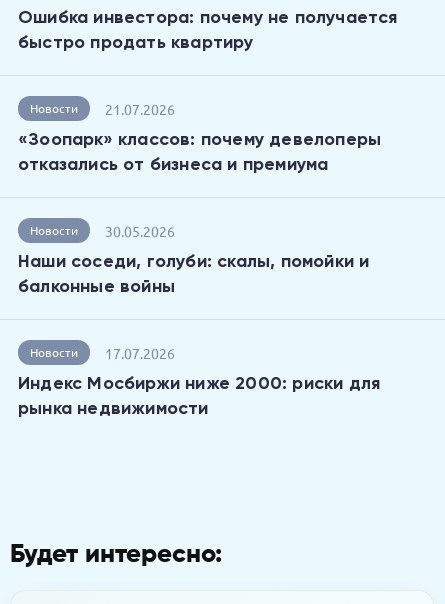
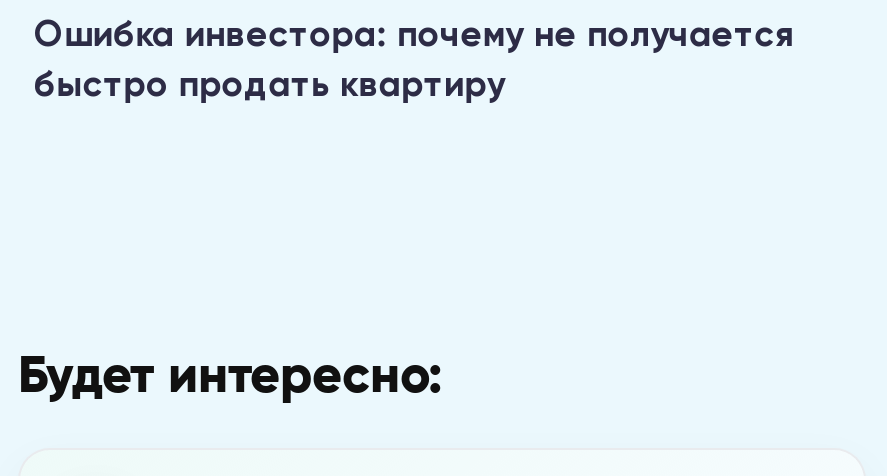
- Новости
- 21.07.2026
- «Зоопарк» классов: почему девелоперы
- отказались от бизнеса и премиума
- Новости
- 30.05.2026
- Наши соседи, голуби: скалы, помойки и
- балконные войны
- Новости
- 17.07.2026
- Индекс Мосбиржи ниже 2000: риски для
- рынка недвижимости
